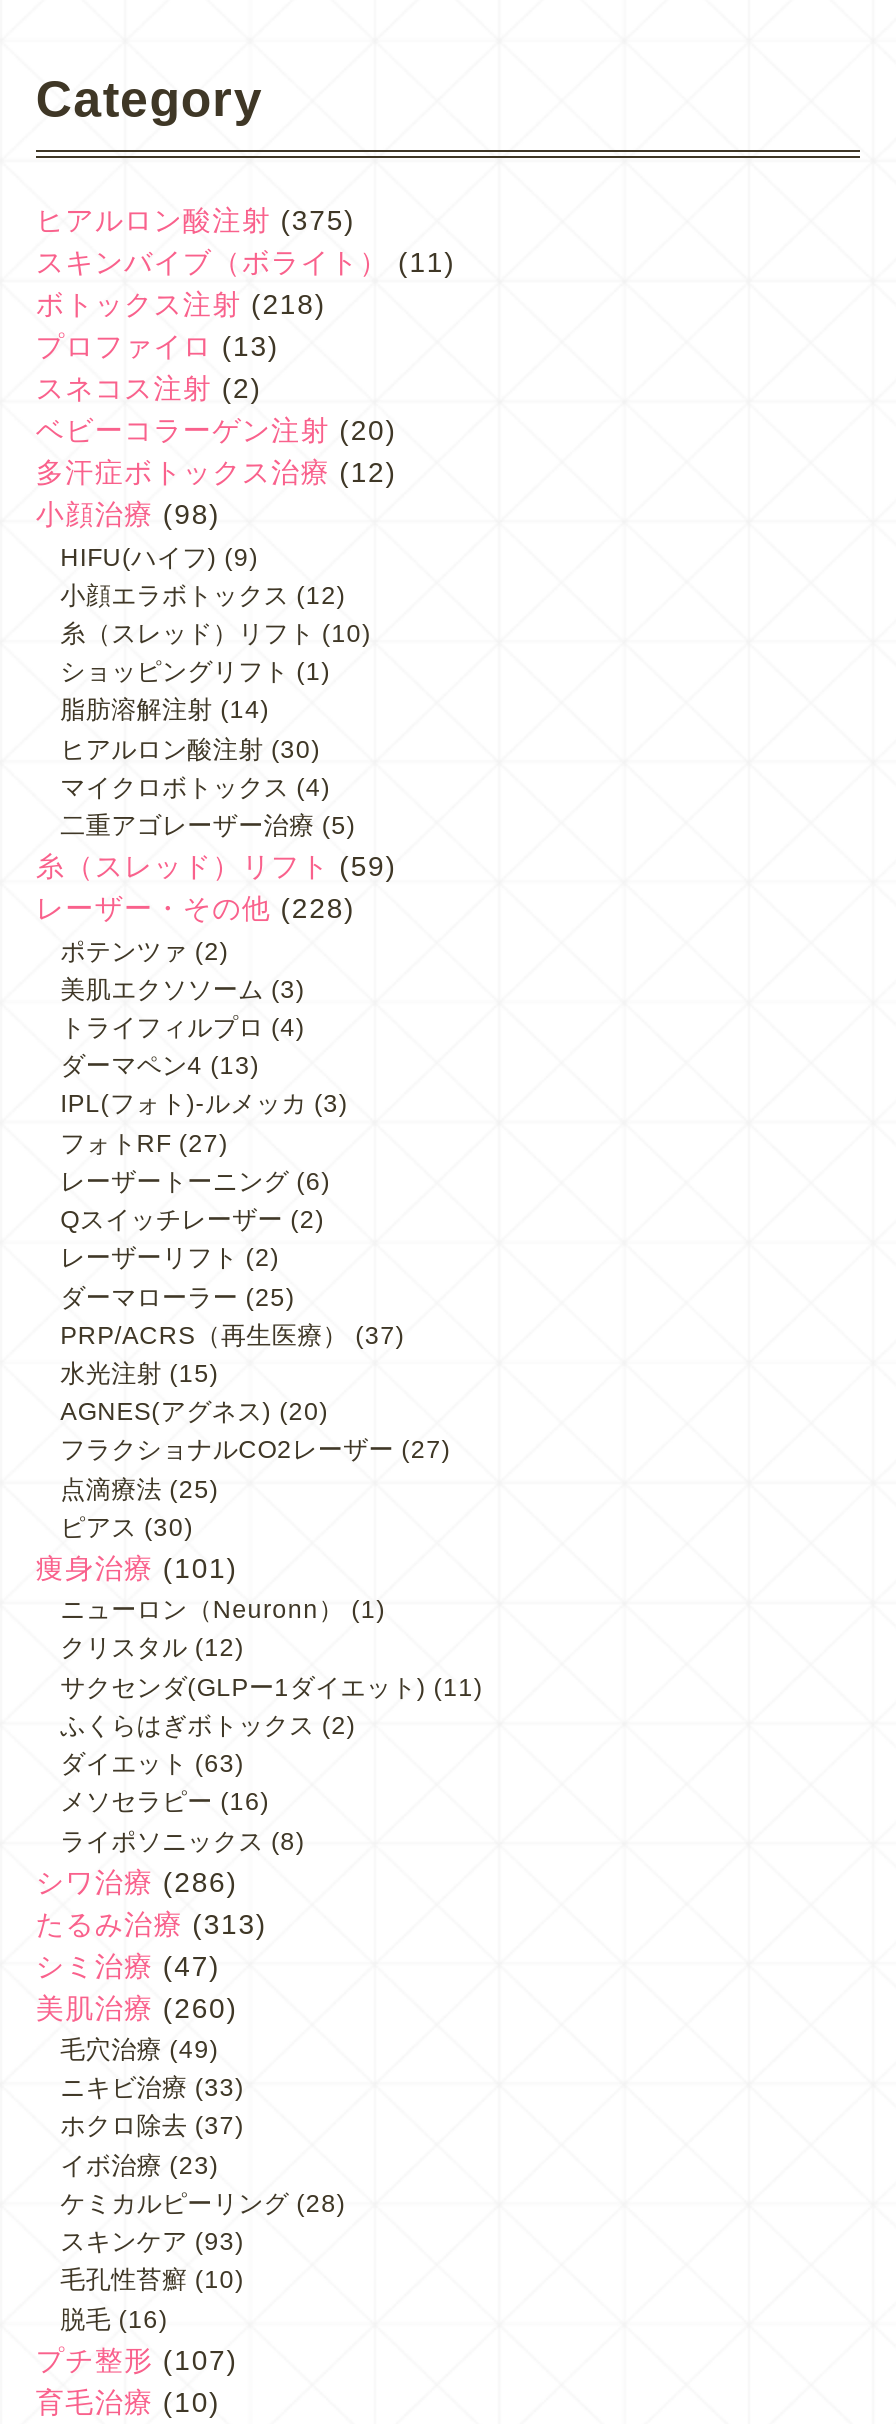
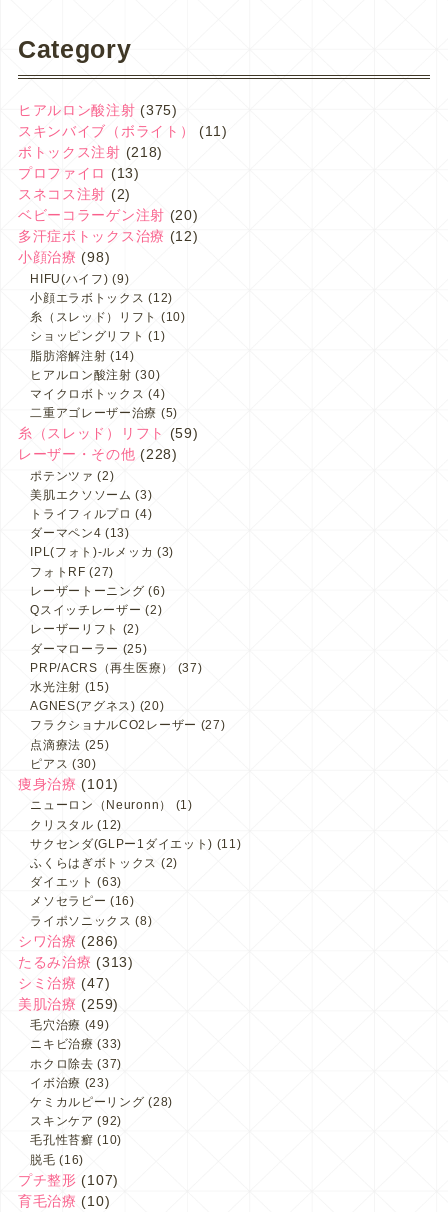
- 美肌治療(260)
+ 美肌治療(259)

- スキンケア(93)
+ スキンケア(92)
